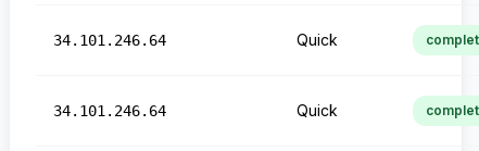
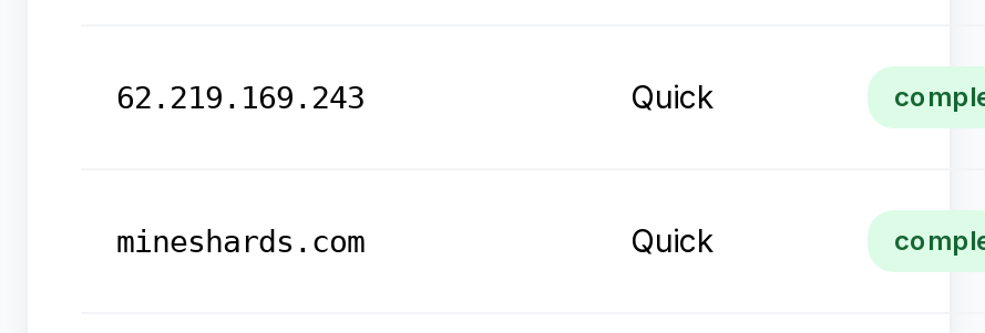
- 34.101.246.64
+ 62.219.169.243

- 34.101.246.64
+ mineshards.com
